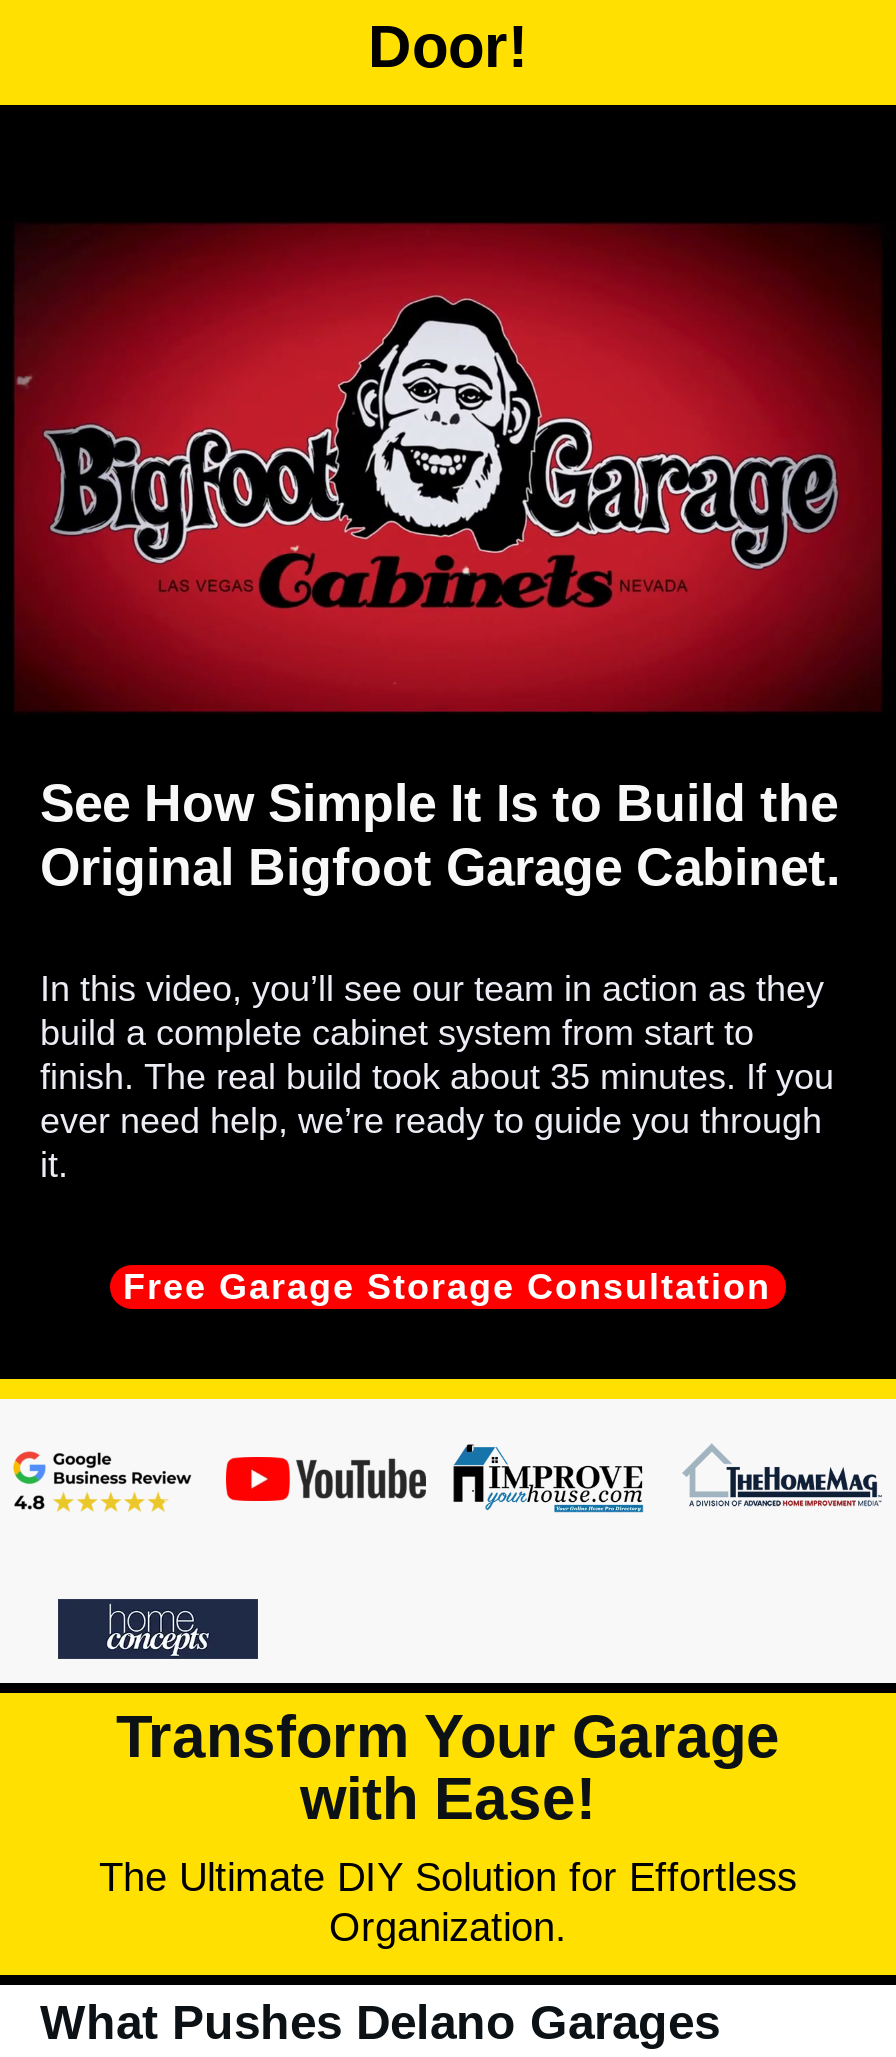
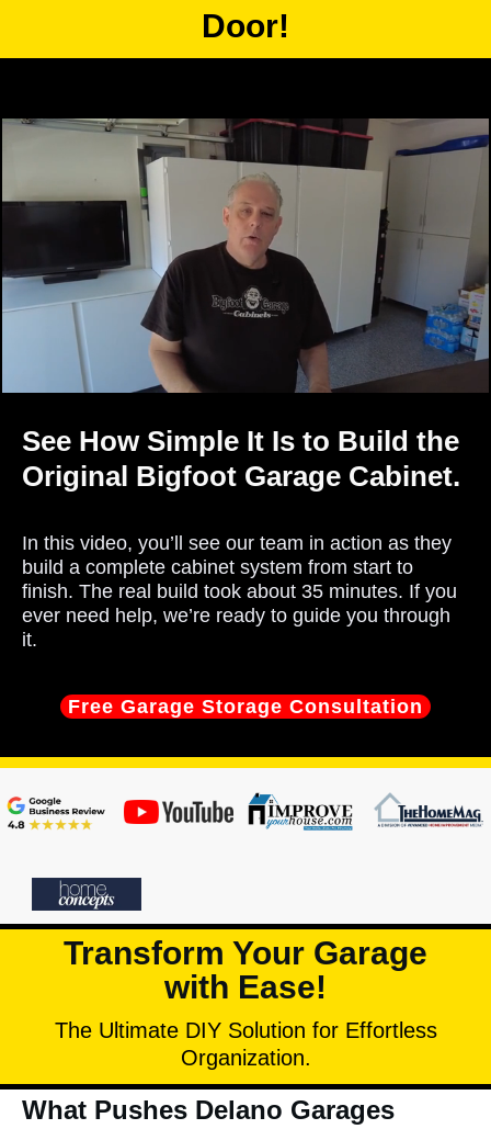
- [image]
+ [image]
